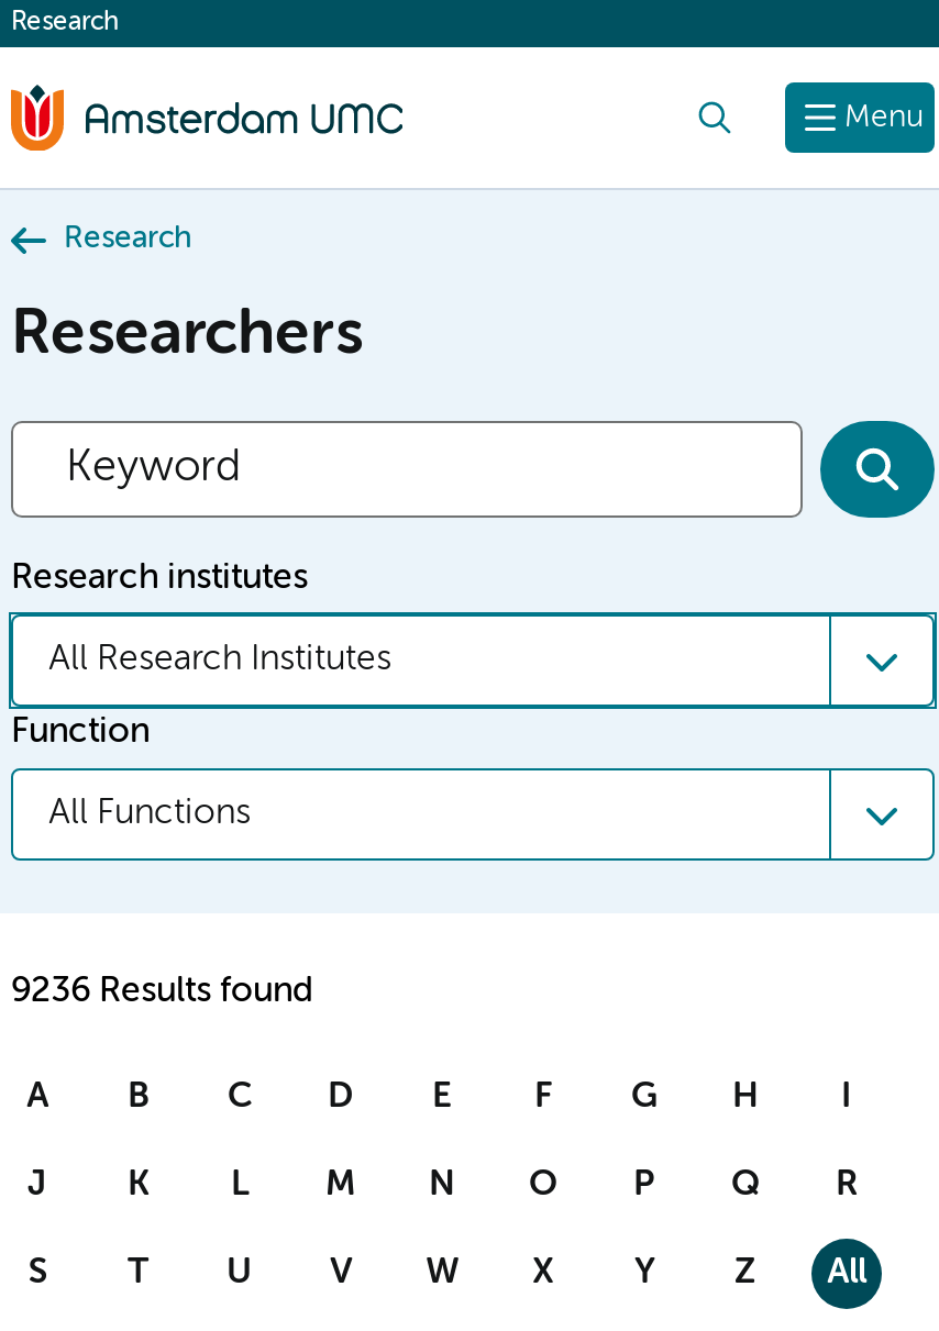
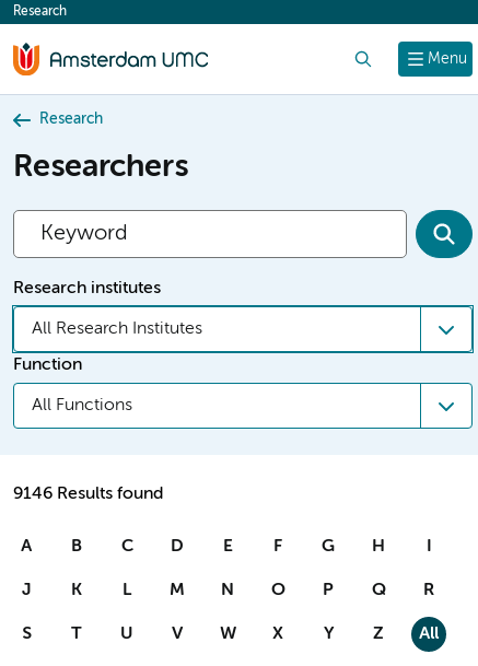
- 9236 Results found
+ 9146 Results found
